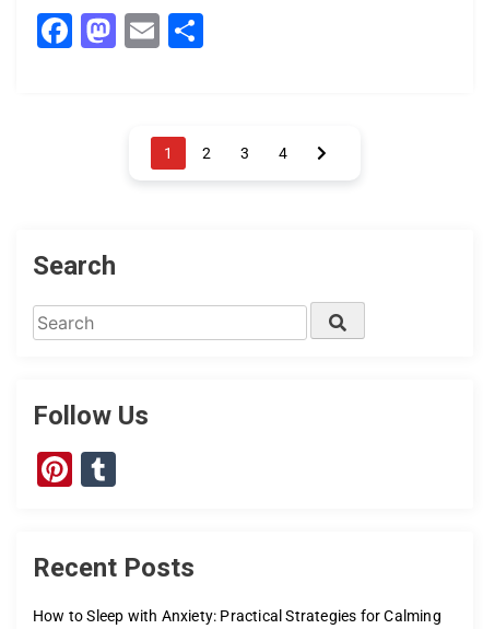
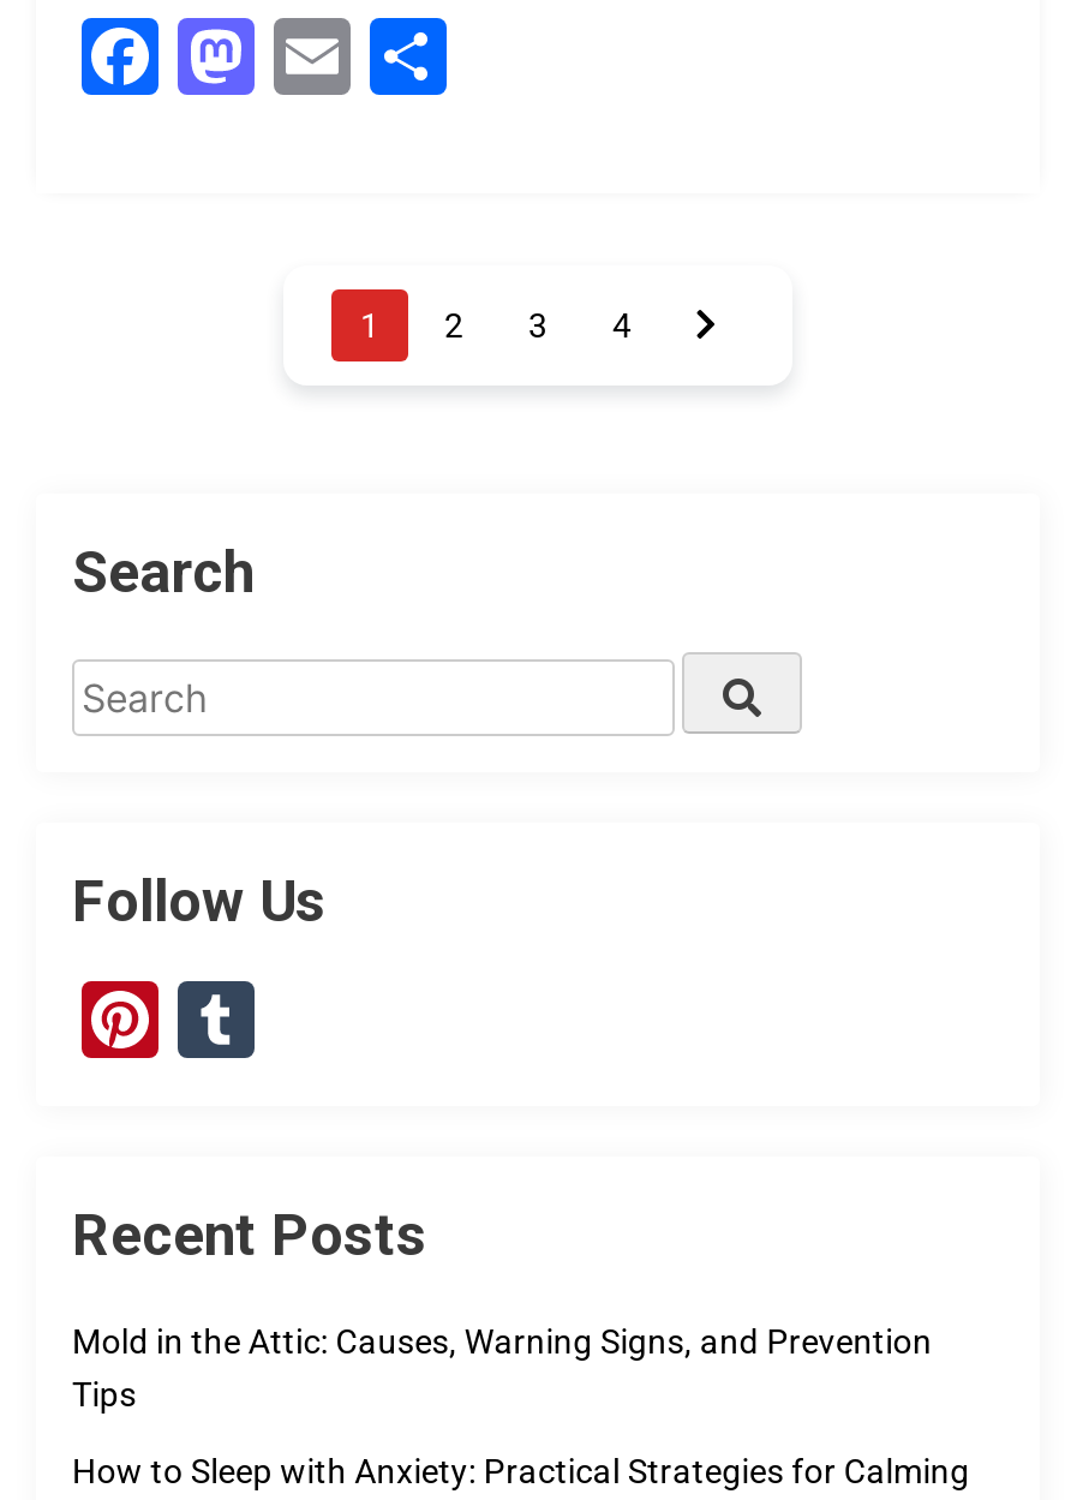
+ Mold in the Attic: Causes, Warning Signs, and Prevention
+ Tips
